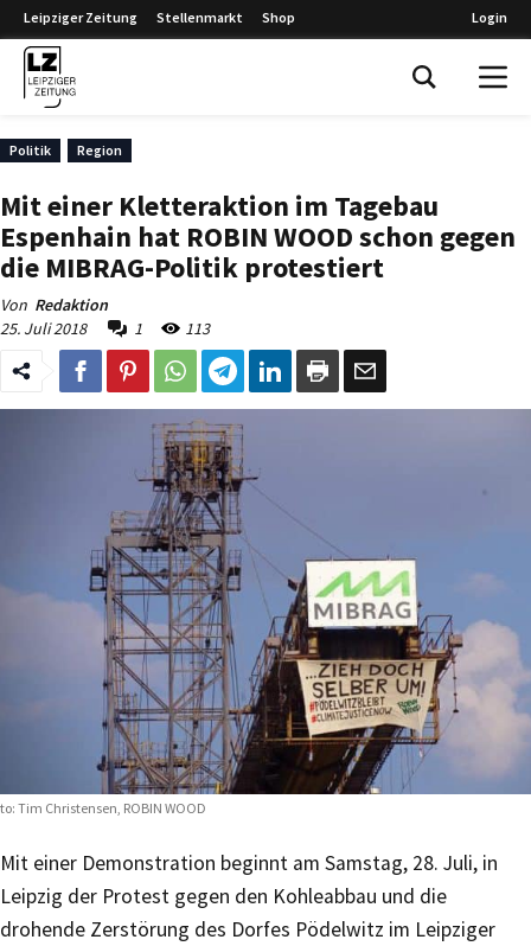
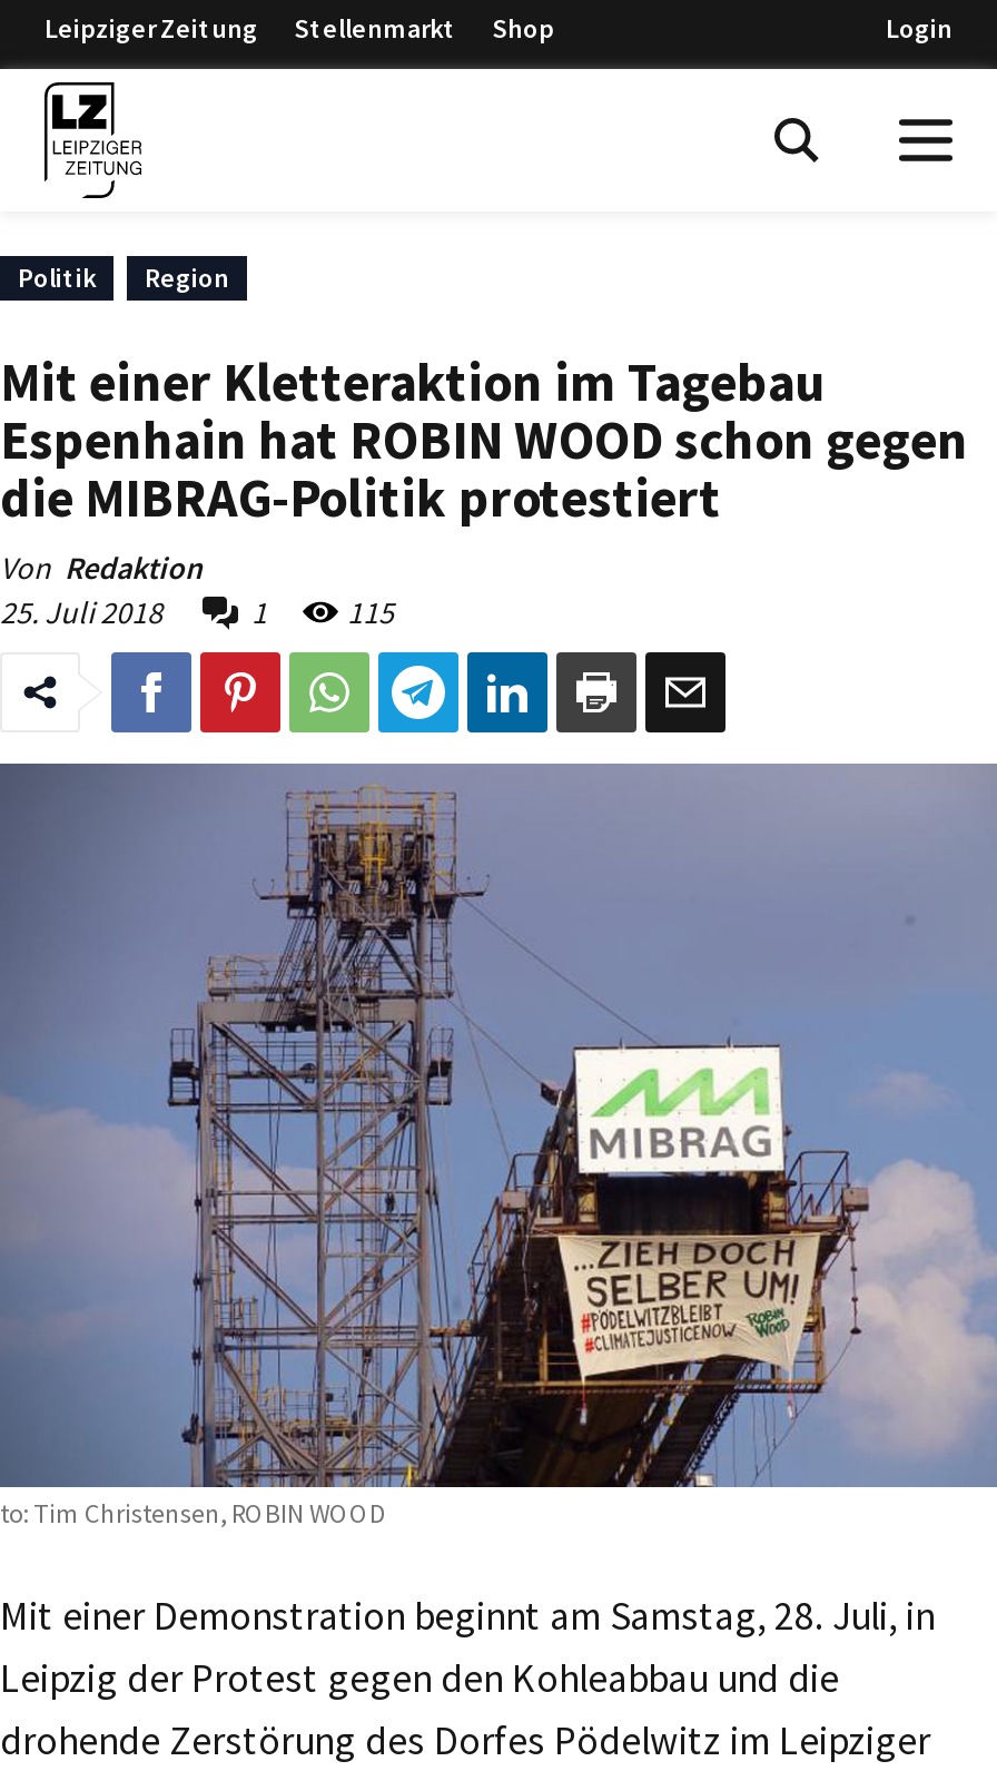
- 1 113
+ 1 115
